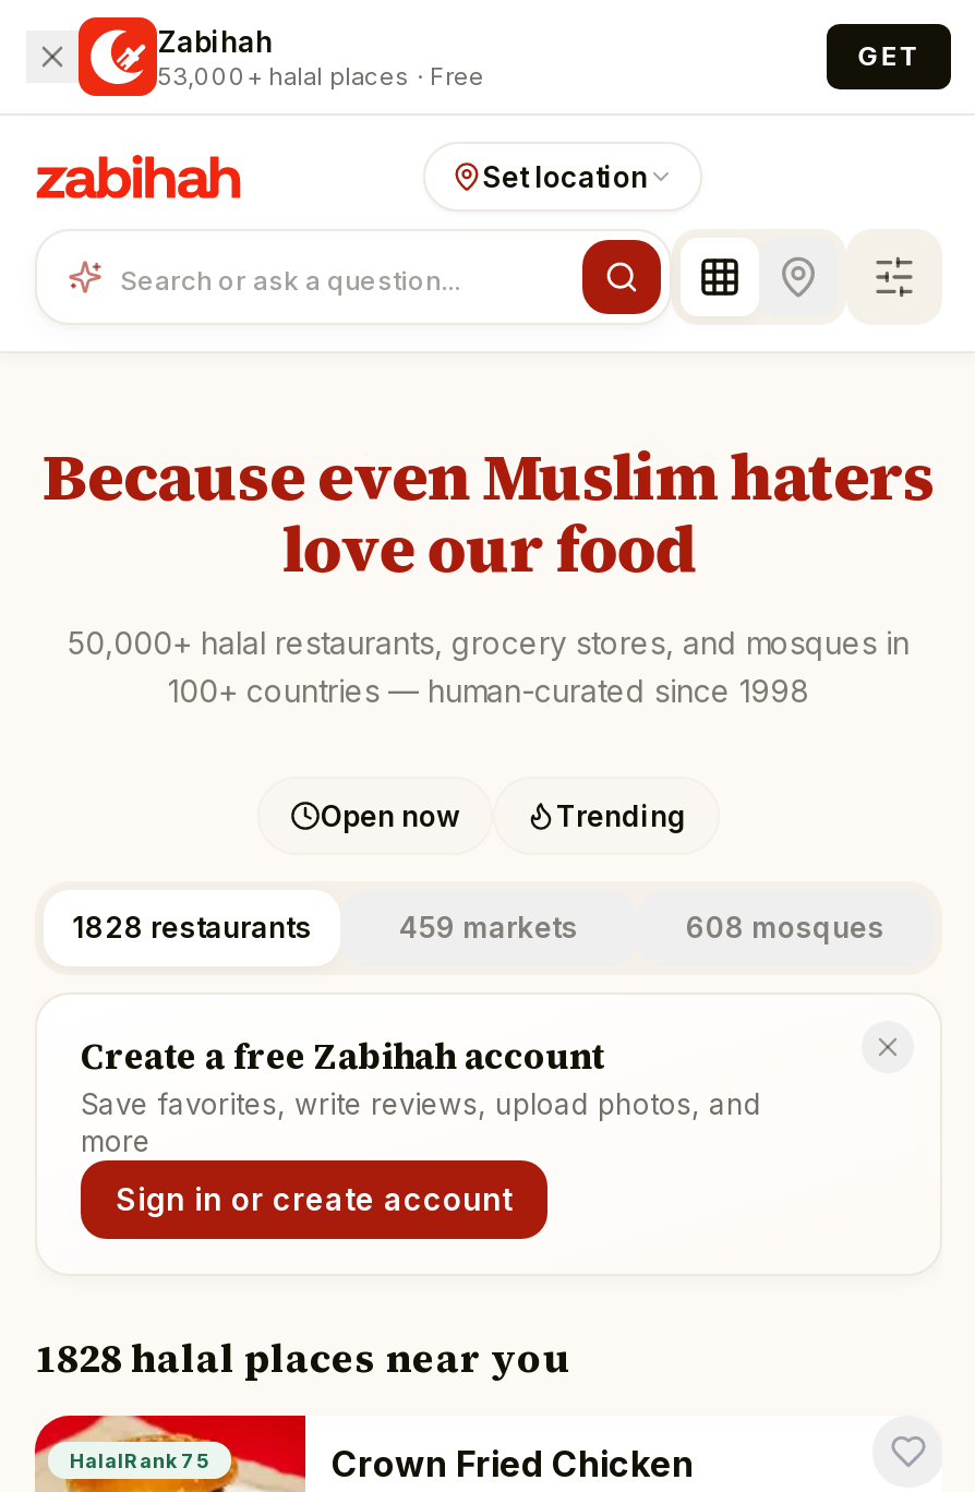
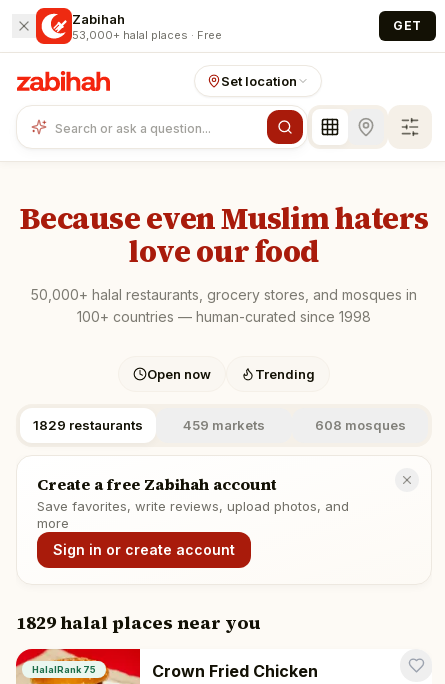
- 1828 restaurants
+ 1829 restaurants

- 1828 halal places near you
+ 1829 halal places near you
